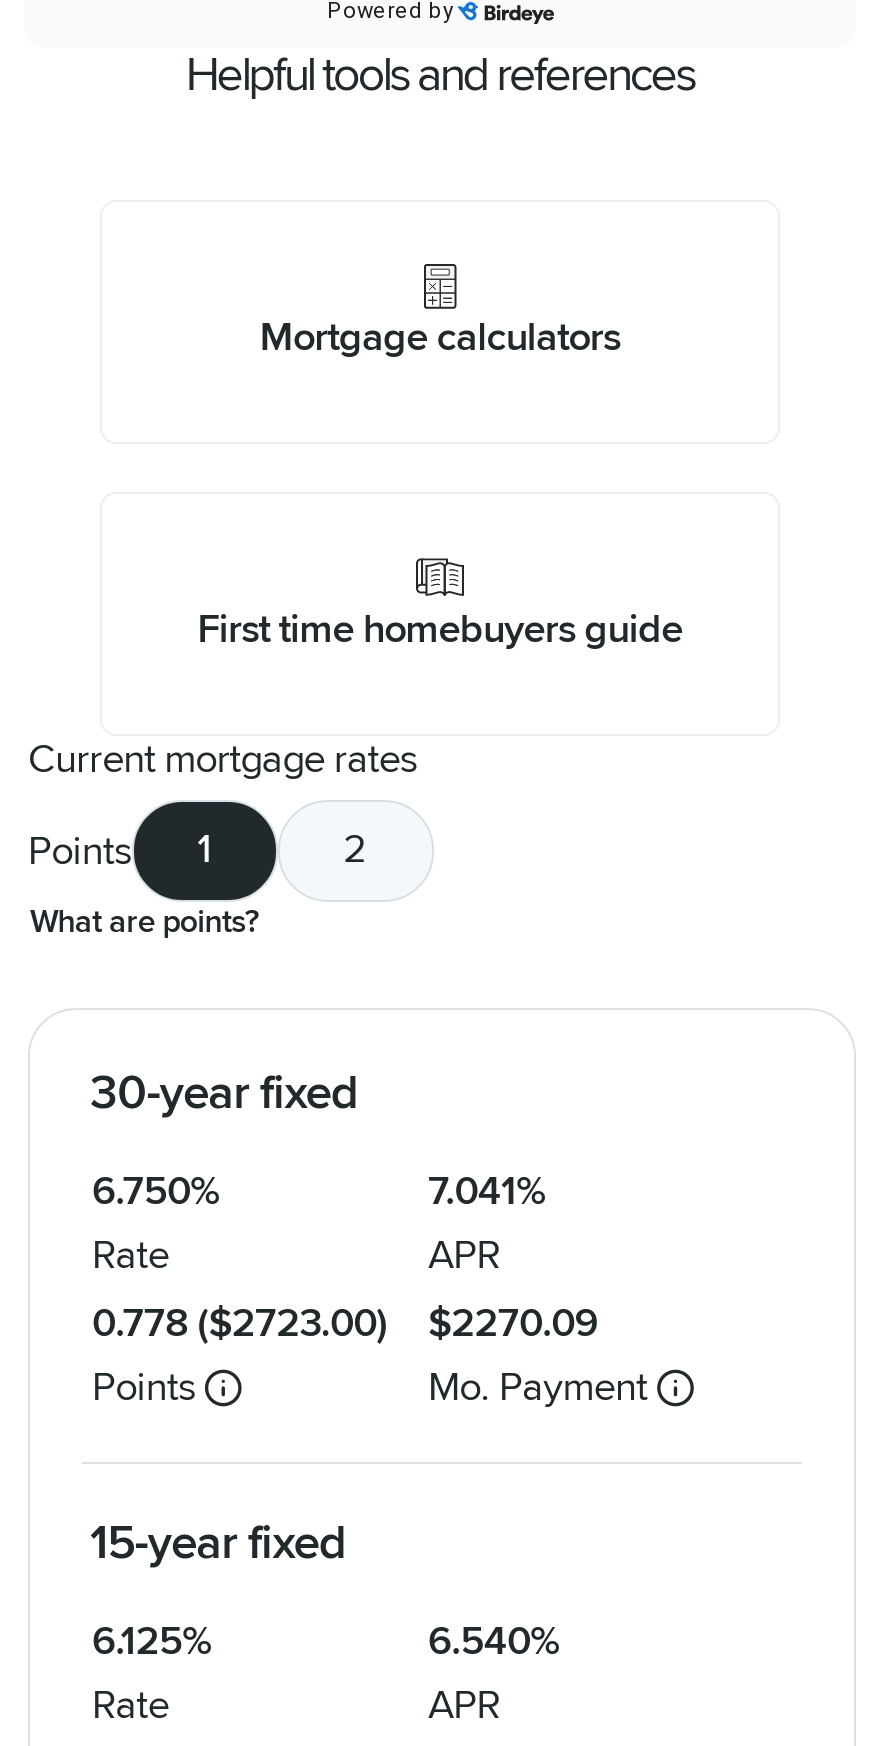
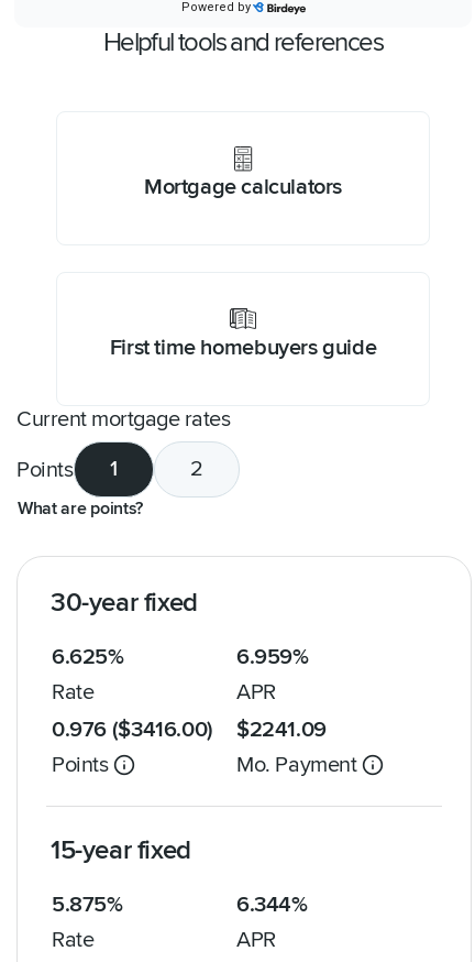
- 6.750%
+ 6.625%

- 7.041%
+ 6.959%

- 0.778 ($2723.00)
+ 0.976 ($3416.00)

- $2270.09
+ $2241.09

- 6.125%
+ 5.875%

- 6.540%
+ 6.344%
